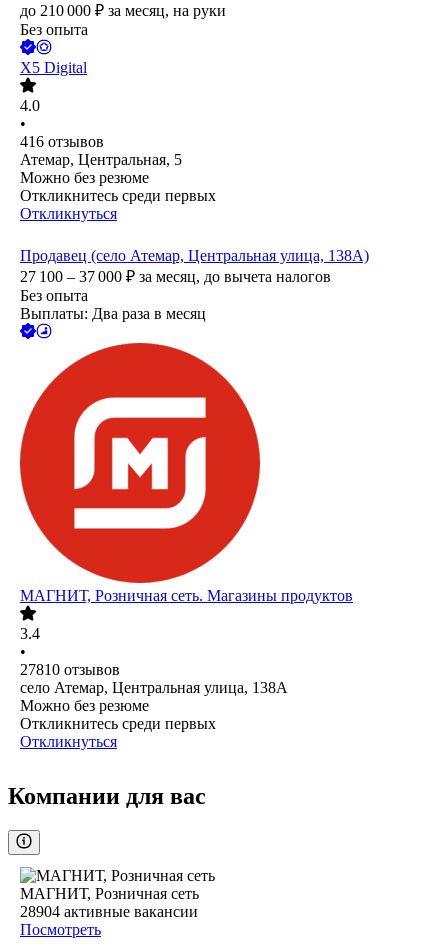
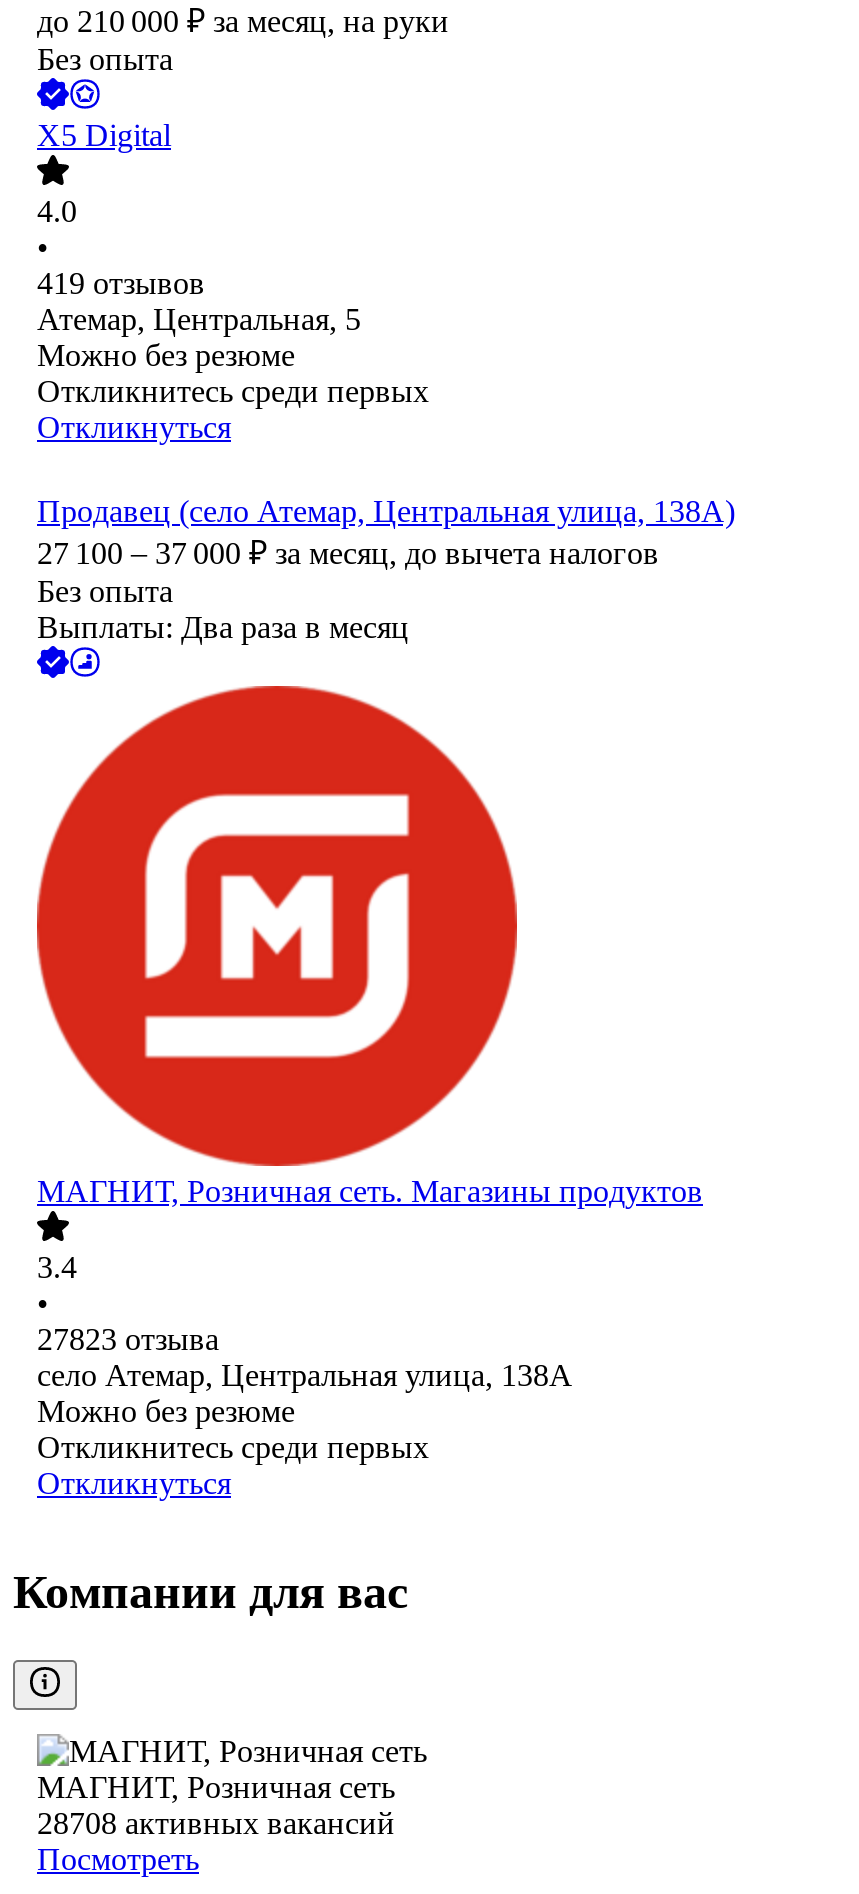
- 416 отзывов
+ 419 отзывов

- 27810 отзывов
+ 27823 отзыва

- 28904 активные вакансии
+ 28708 активных вакансий
